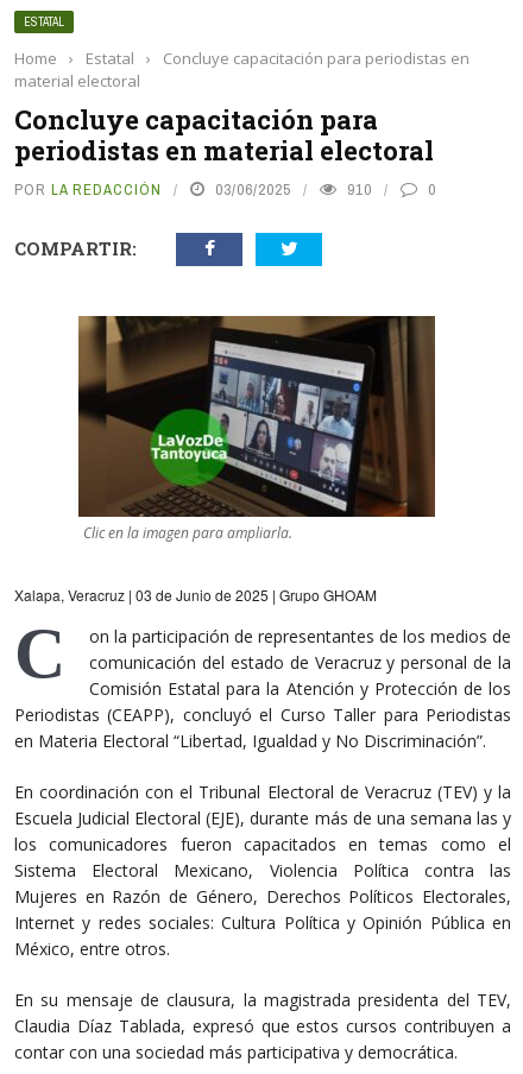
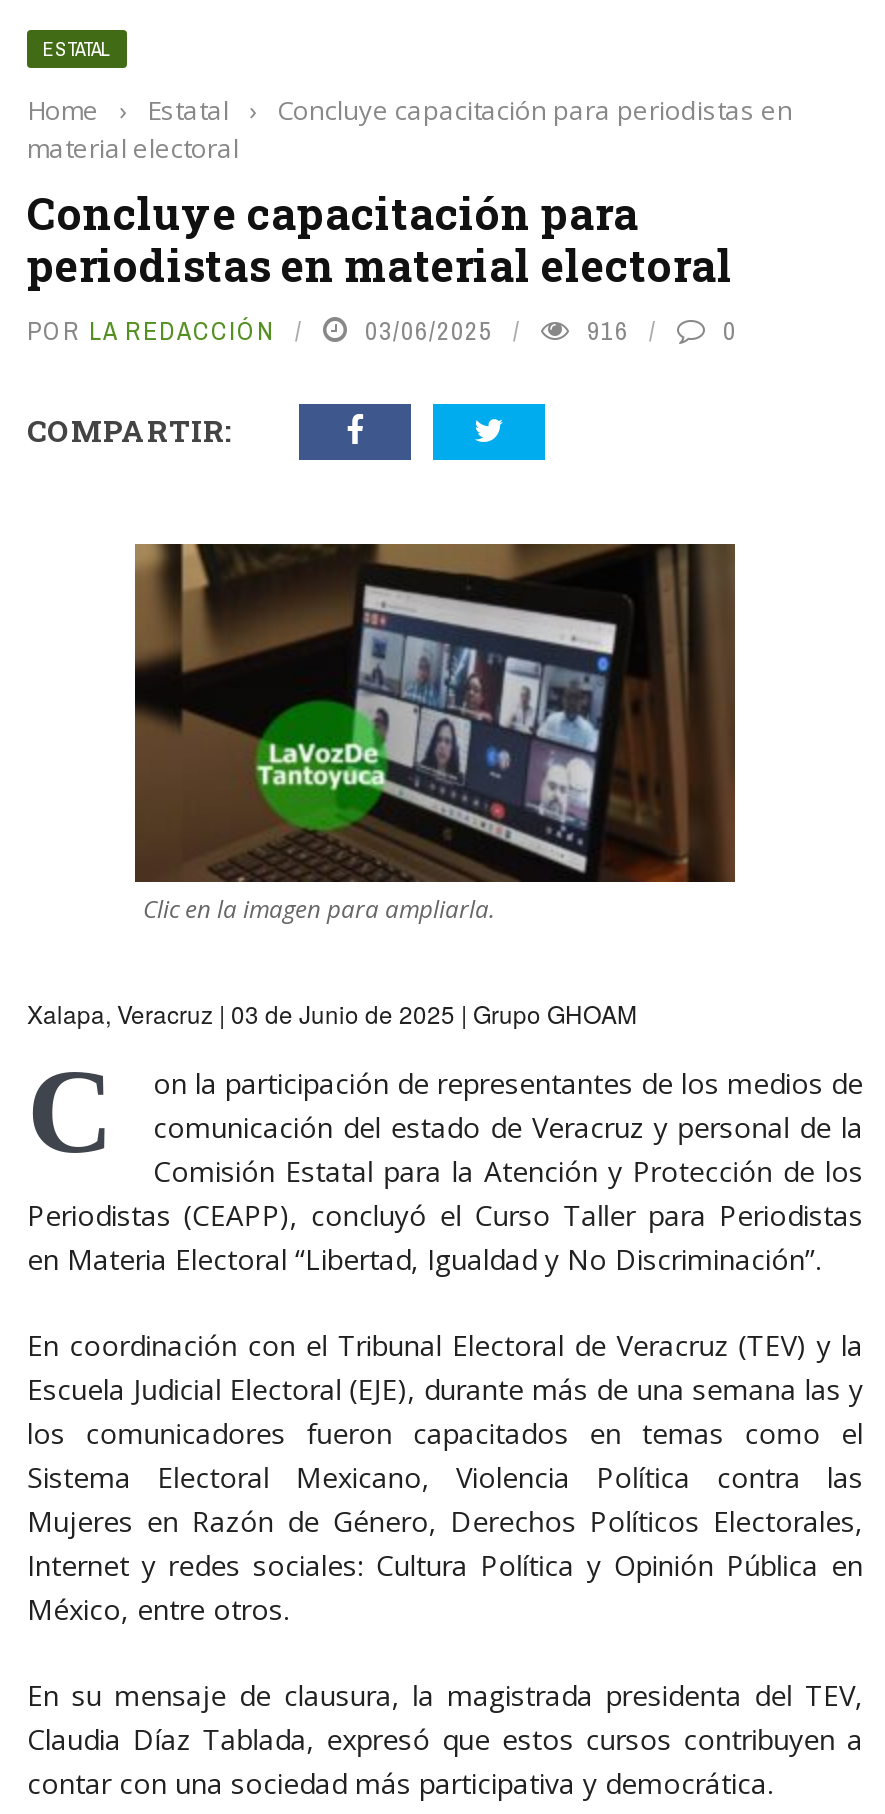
- 910
+ 916
